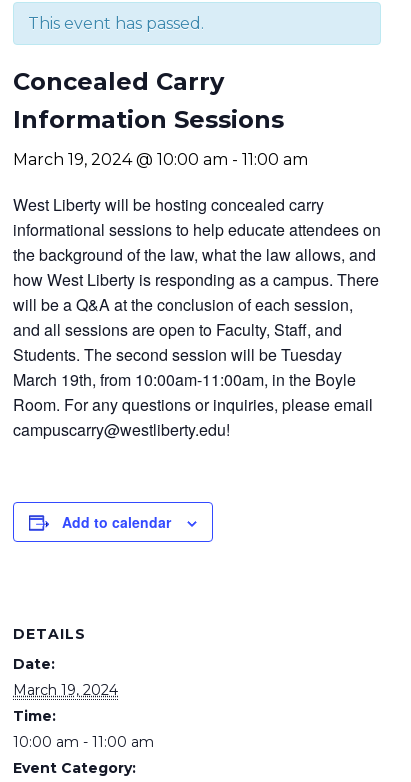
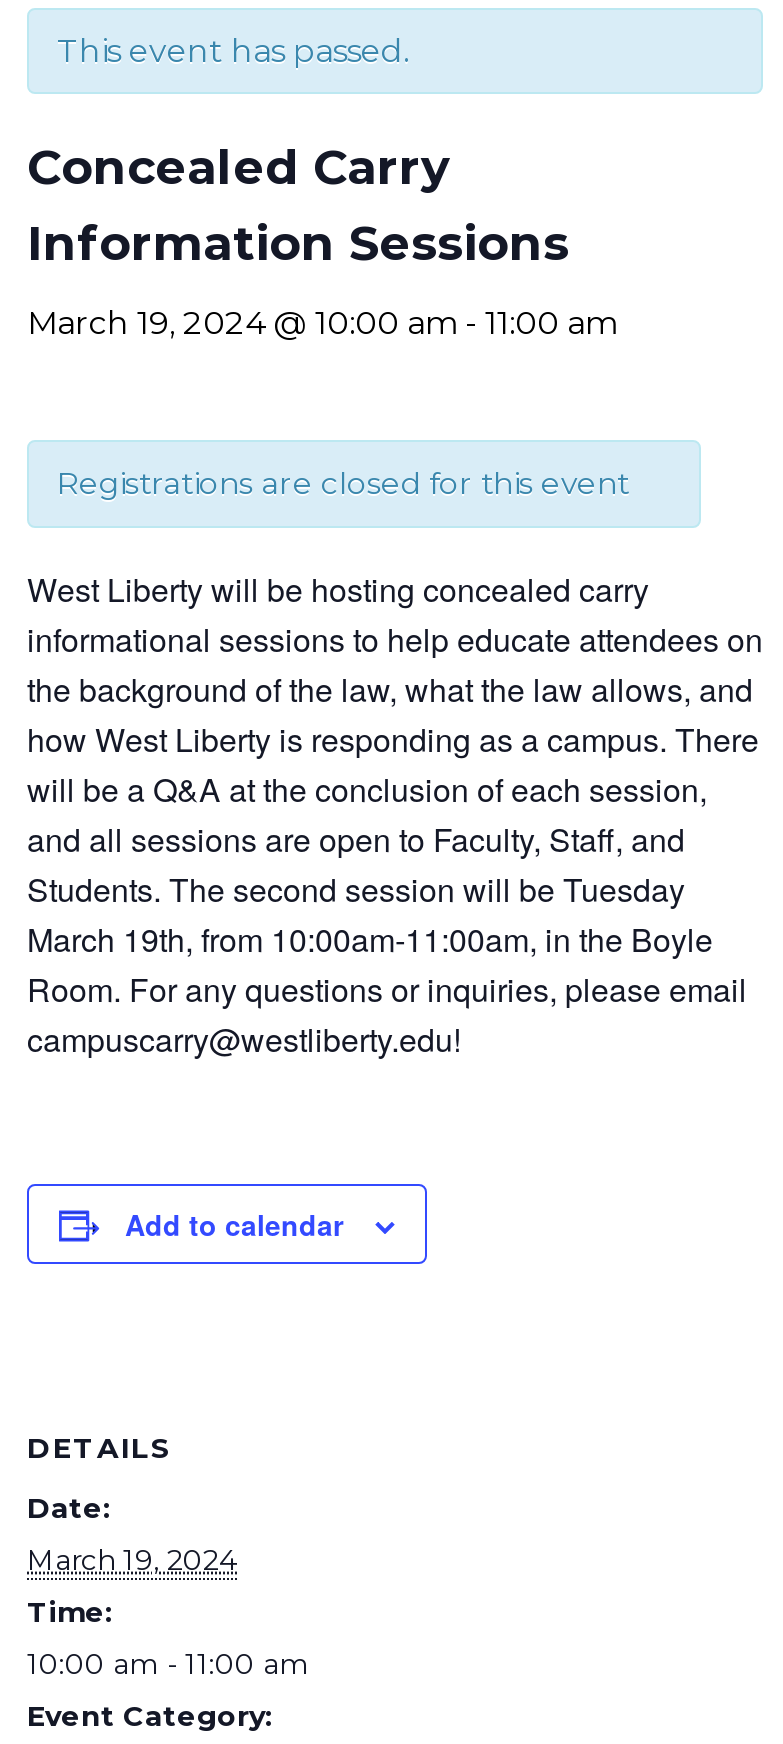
+ Registrations are closed for this event
